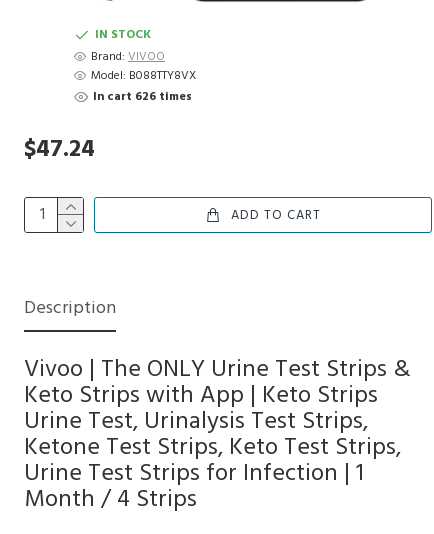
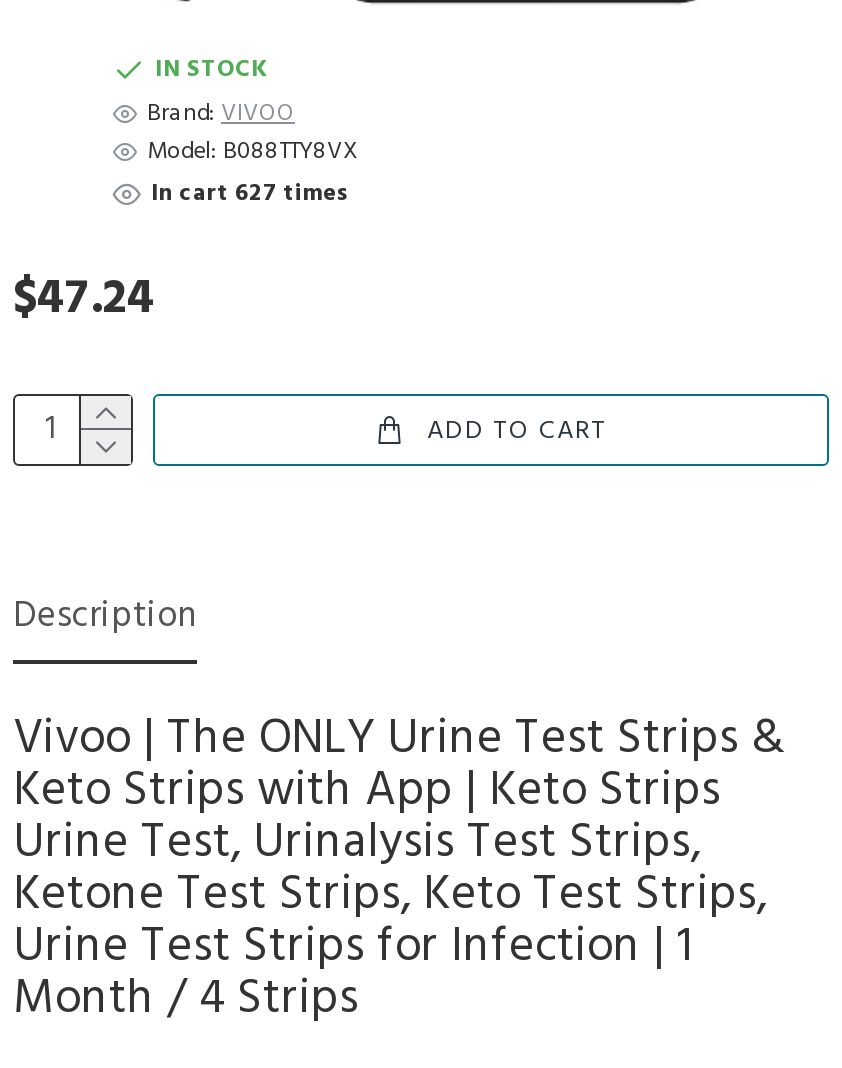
- In cart 626 times
+ In cart 627 times
